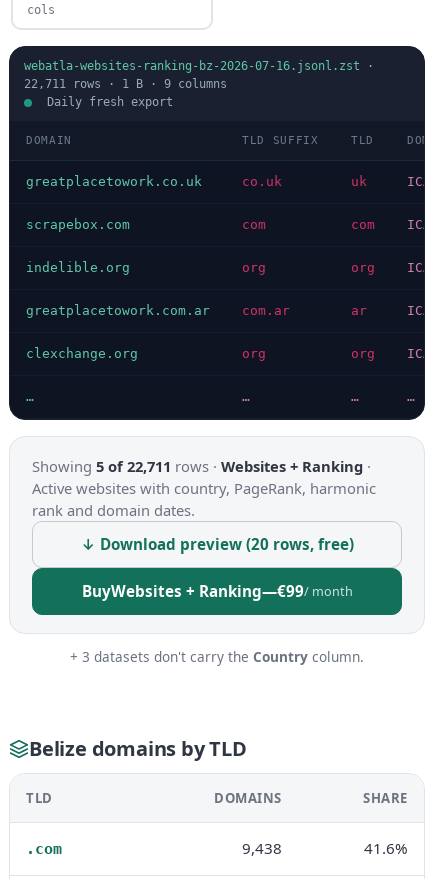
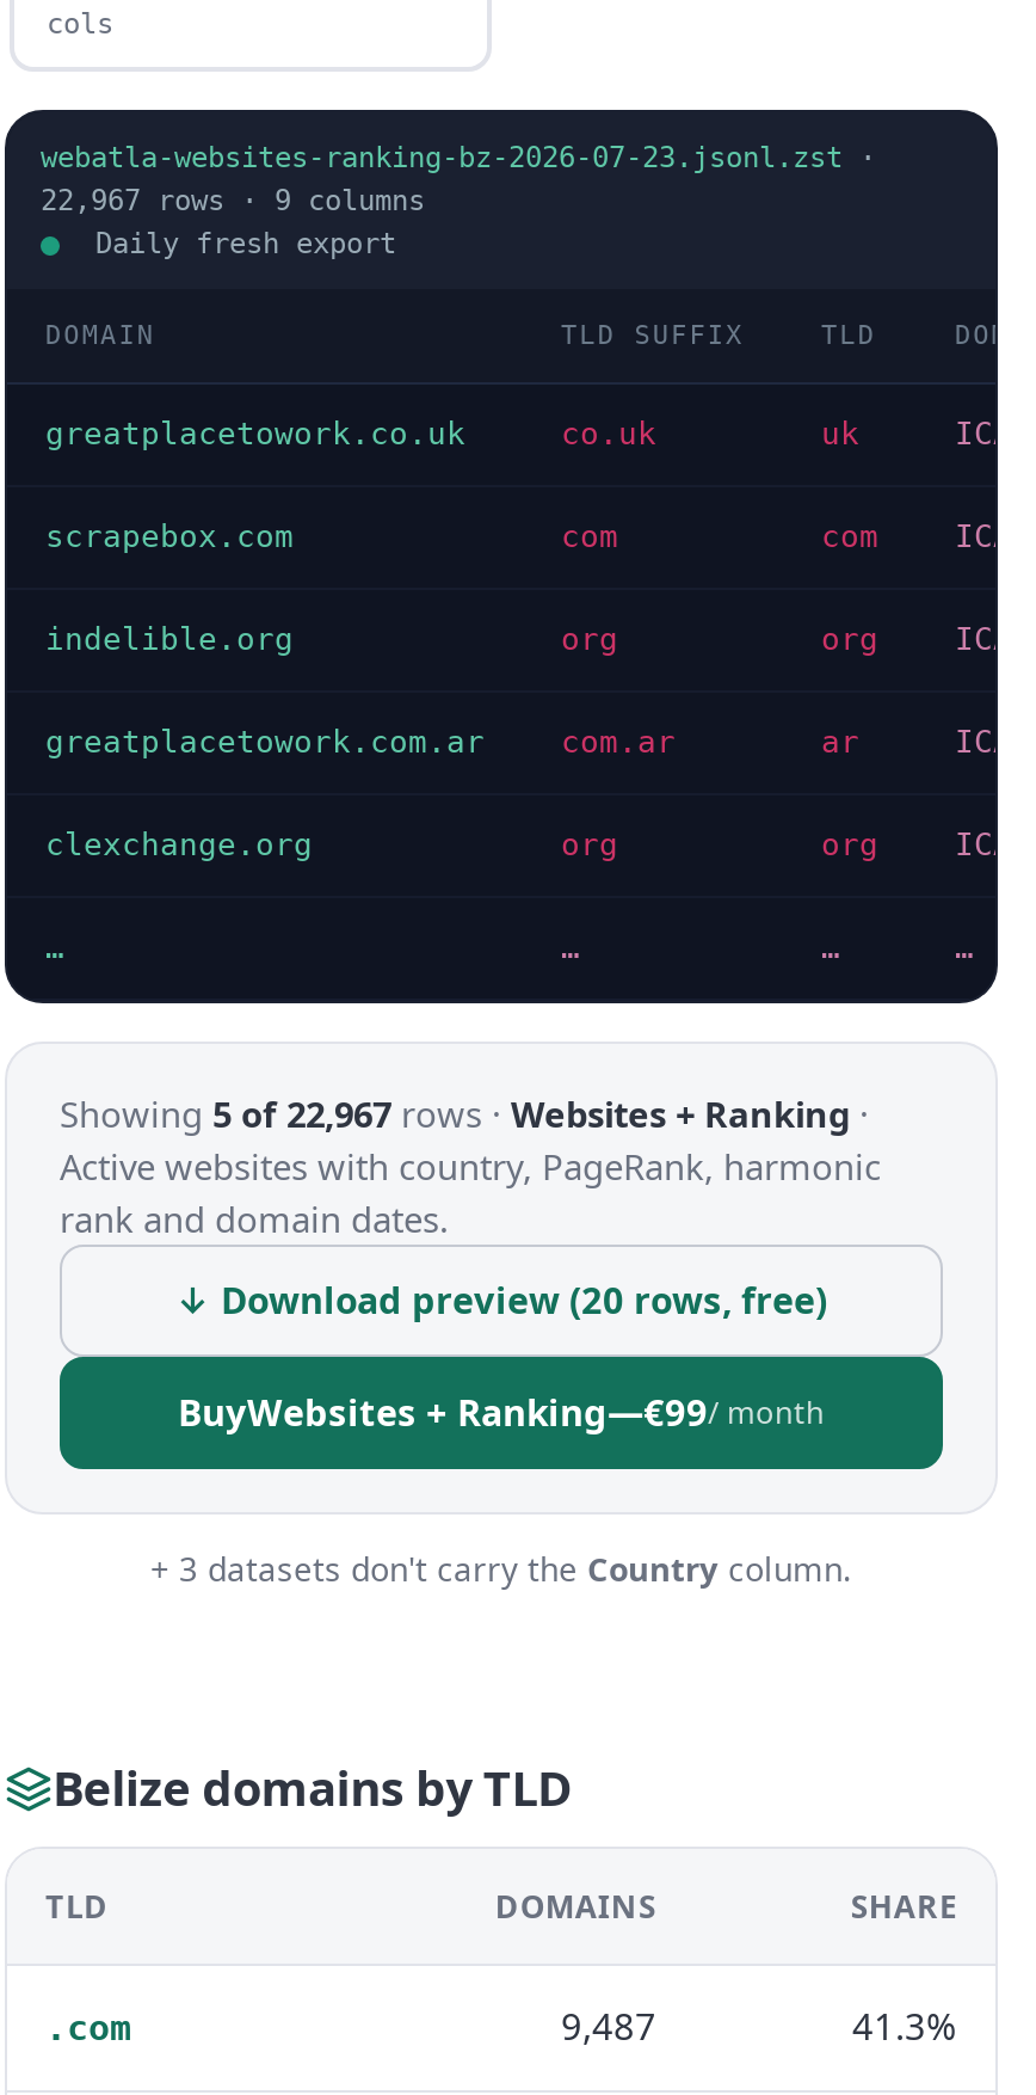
- webatla-websites-ranking-bz-2026-07-16.jsonl.zst ·
- 22,711 rows · 1 B · 9 columns
+ webatla-websites-ranking-bz-2026-07-23.jsonl.zst ·
+ 22,967 rows · 9 columns

- Showing 5 of 22,711 rows · Websites + Ranking ·
+ Showing 5 of 22,967 rows · Websites + Ranking ·

- 9,438
+ 9,487

- 41.6%
+ 41.3%
